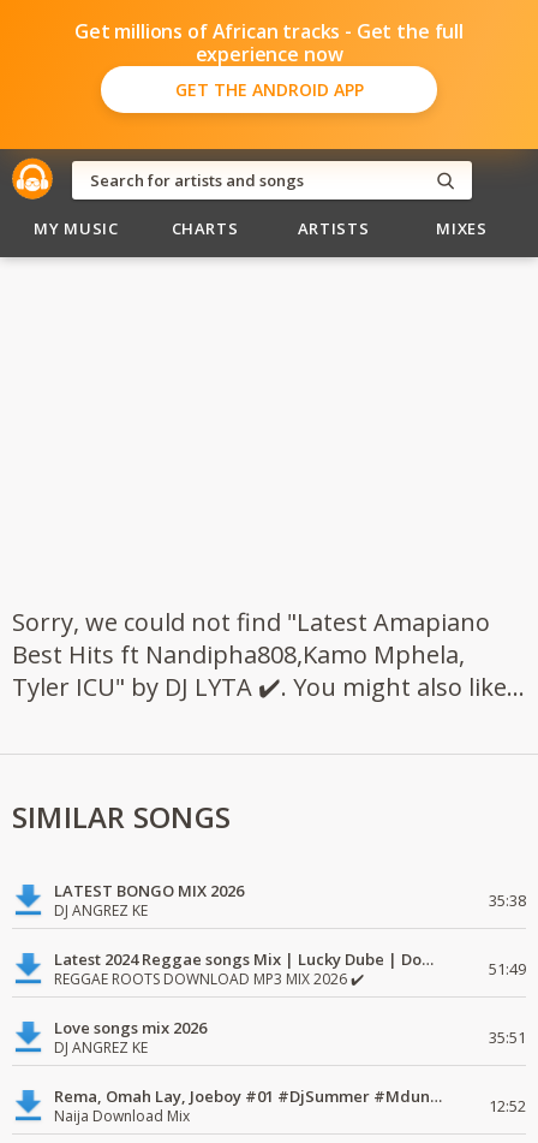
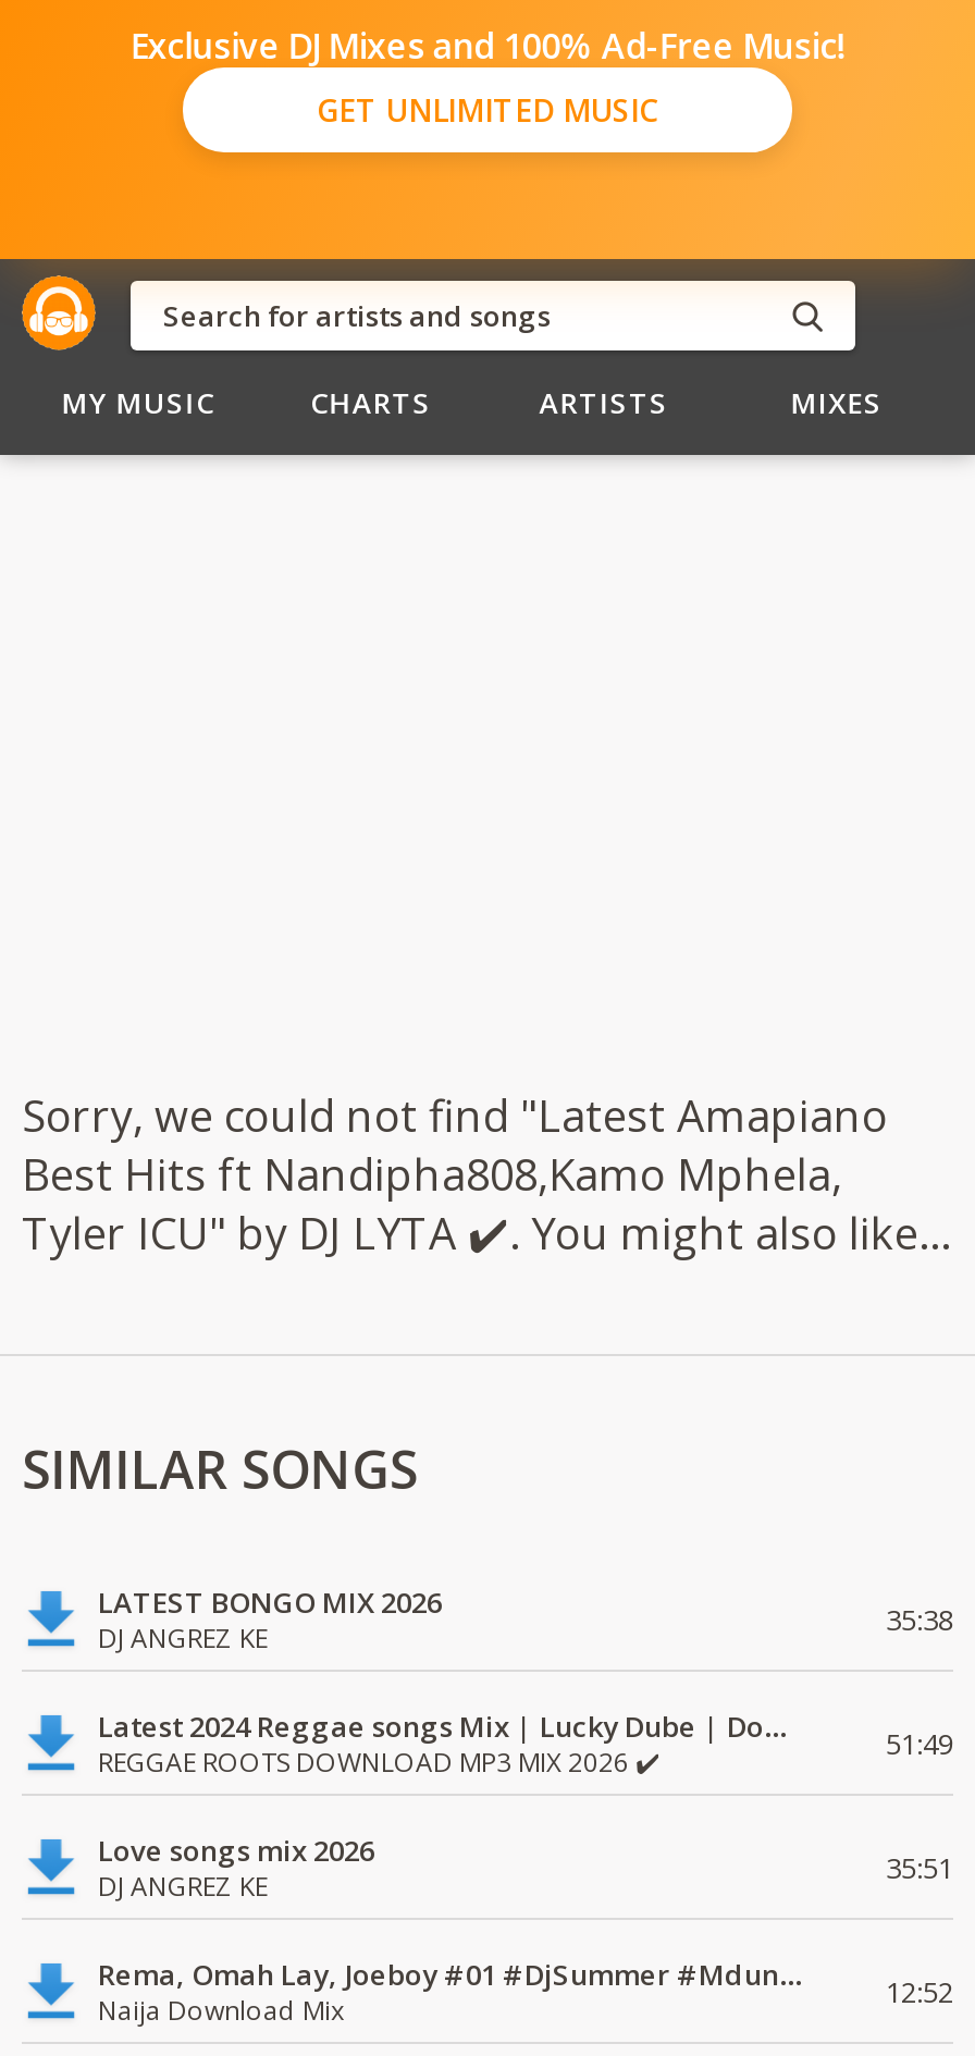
- Get millions of African tracks - Get the full
- experience now
- GET THE ANDROID APP
+ Exclusive DJ Mixes and 100% Ad-Free Music!
+ GET UNLIMITED MUSIC
